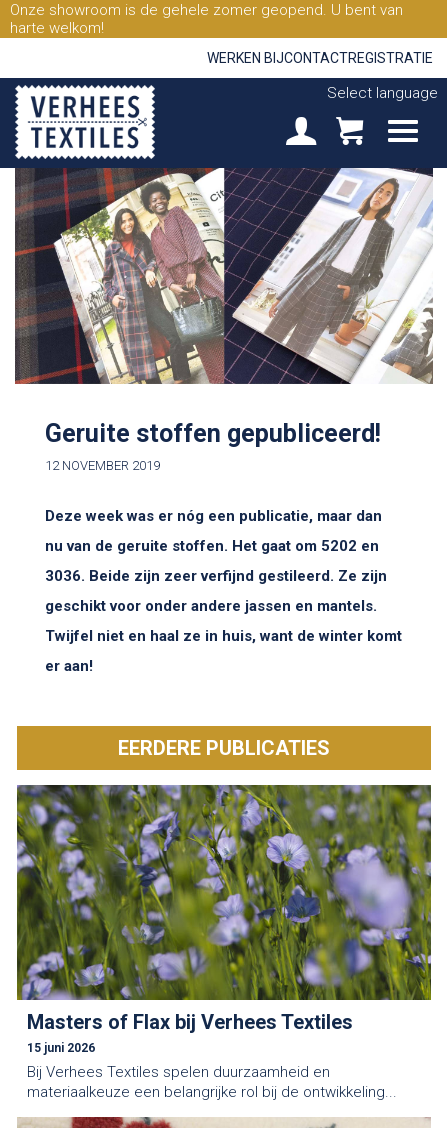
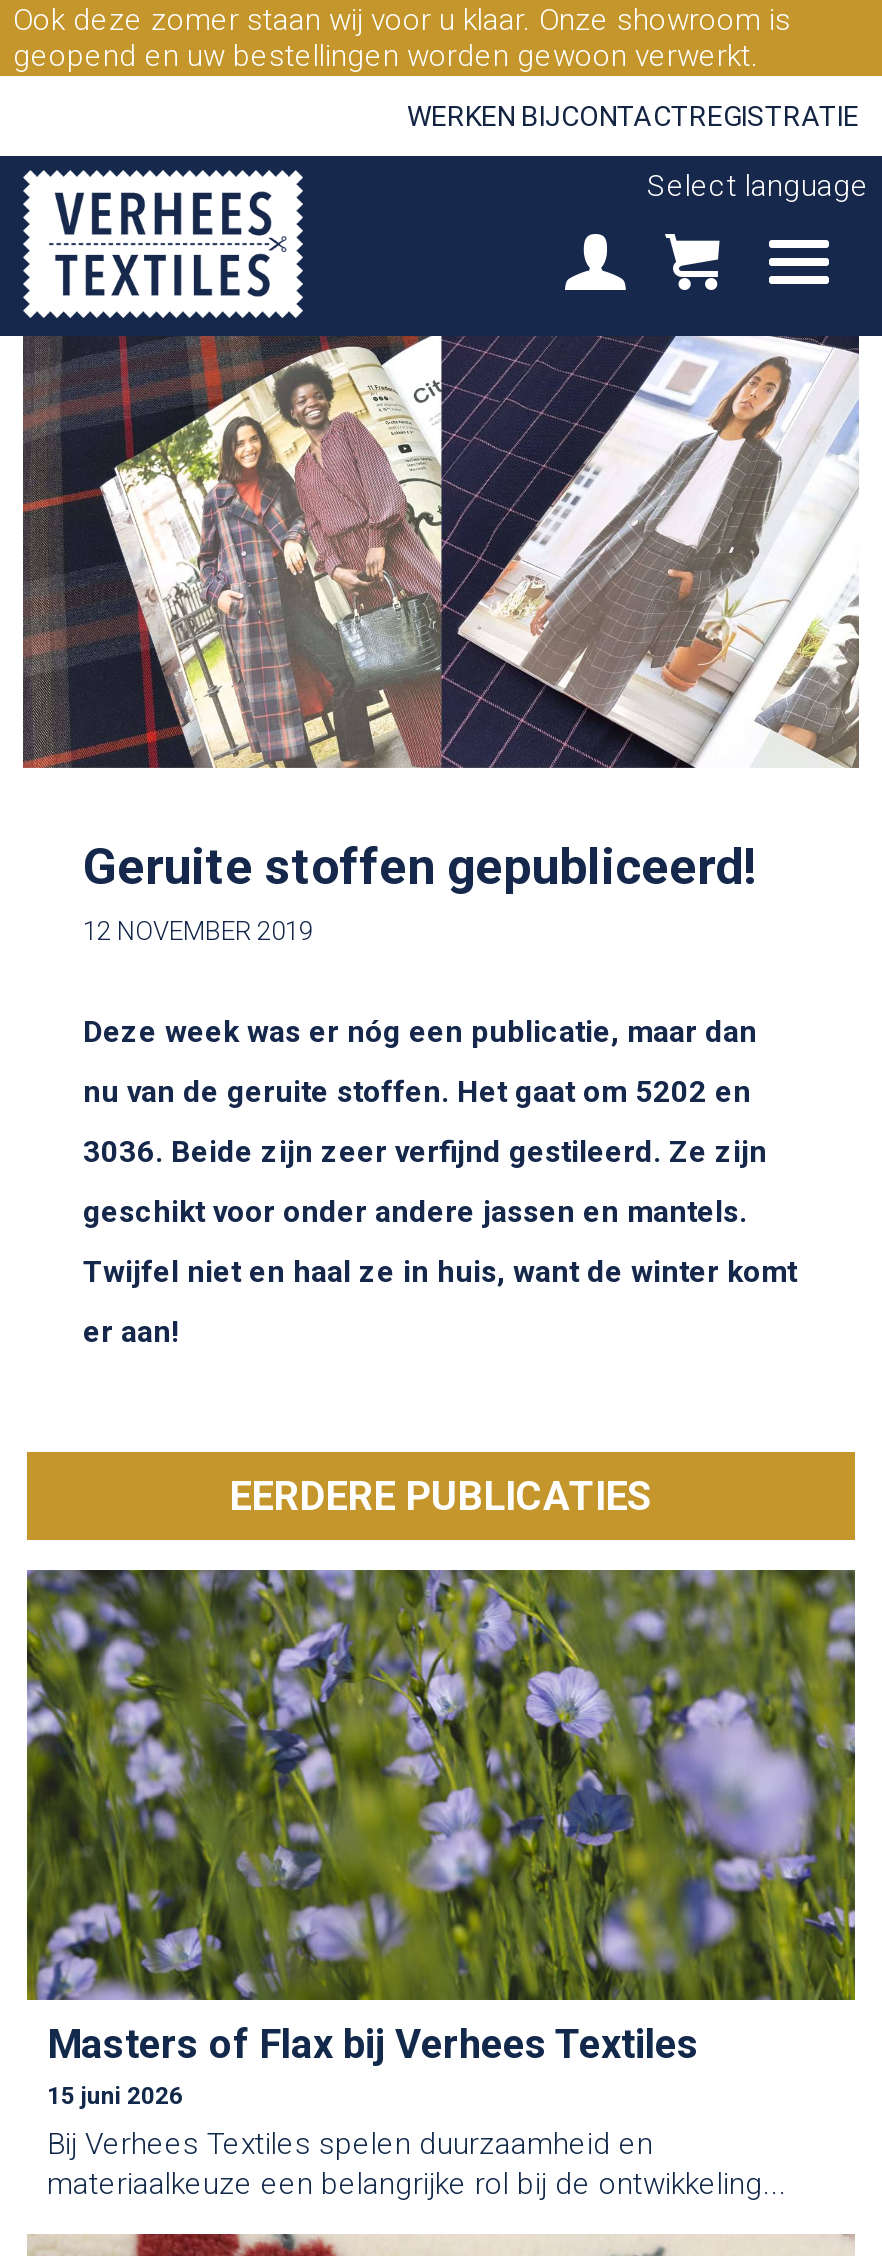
- Onze showroom is de gehele zomer geopend. U bent van
- harte welkom!
+ Ook deze zomer staan wij voor u klaar. Onze showroom is
+ geopend en uw bestellingen worden gewoon verwerkt.
